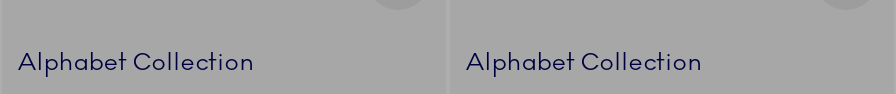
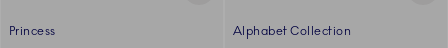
- Alphabet Collection
+ Princess
